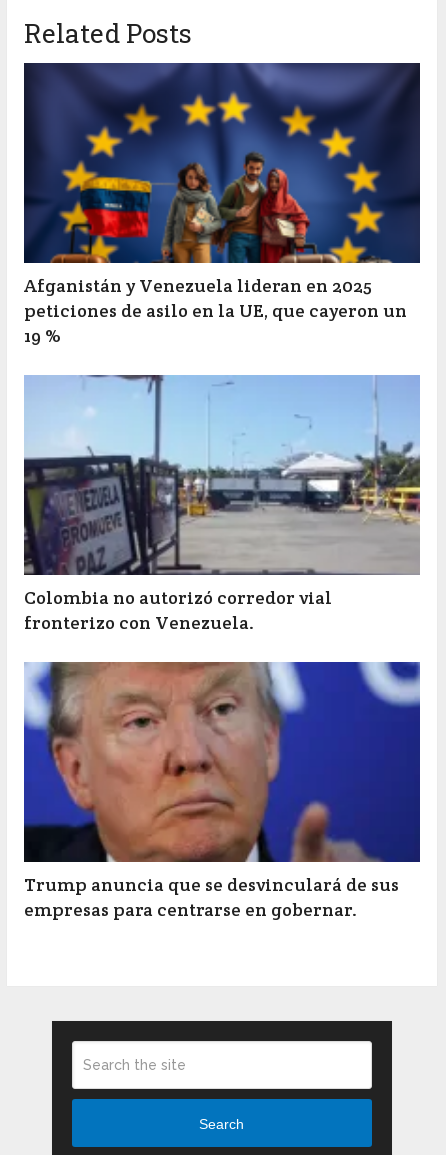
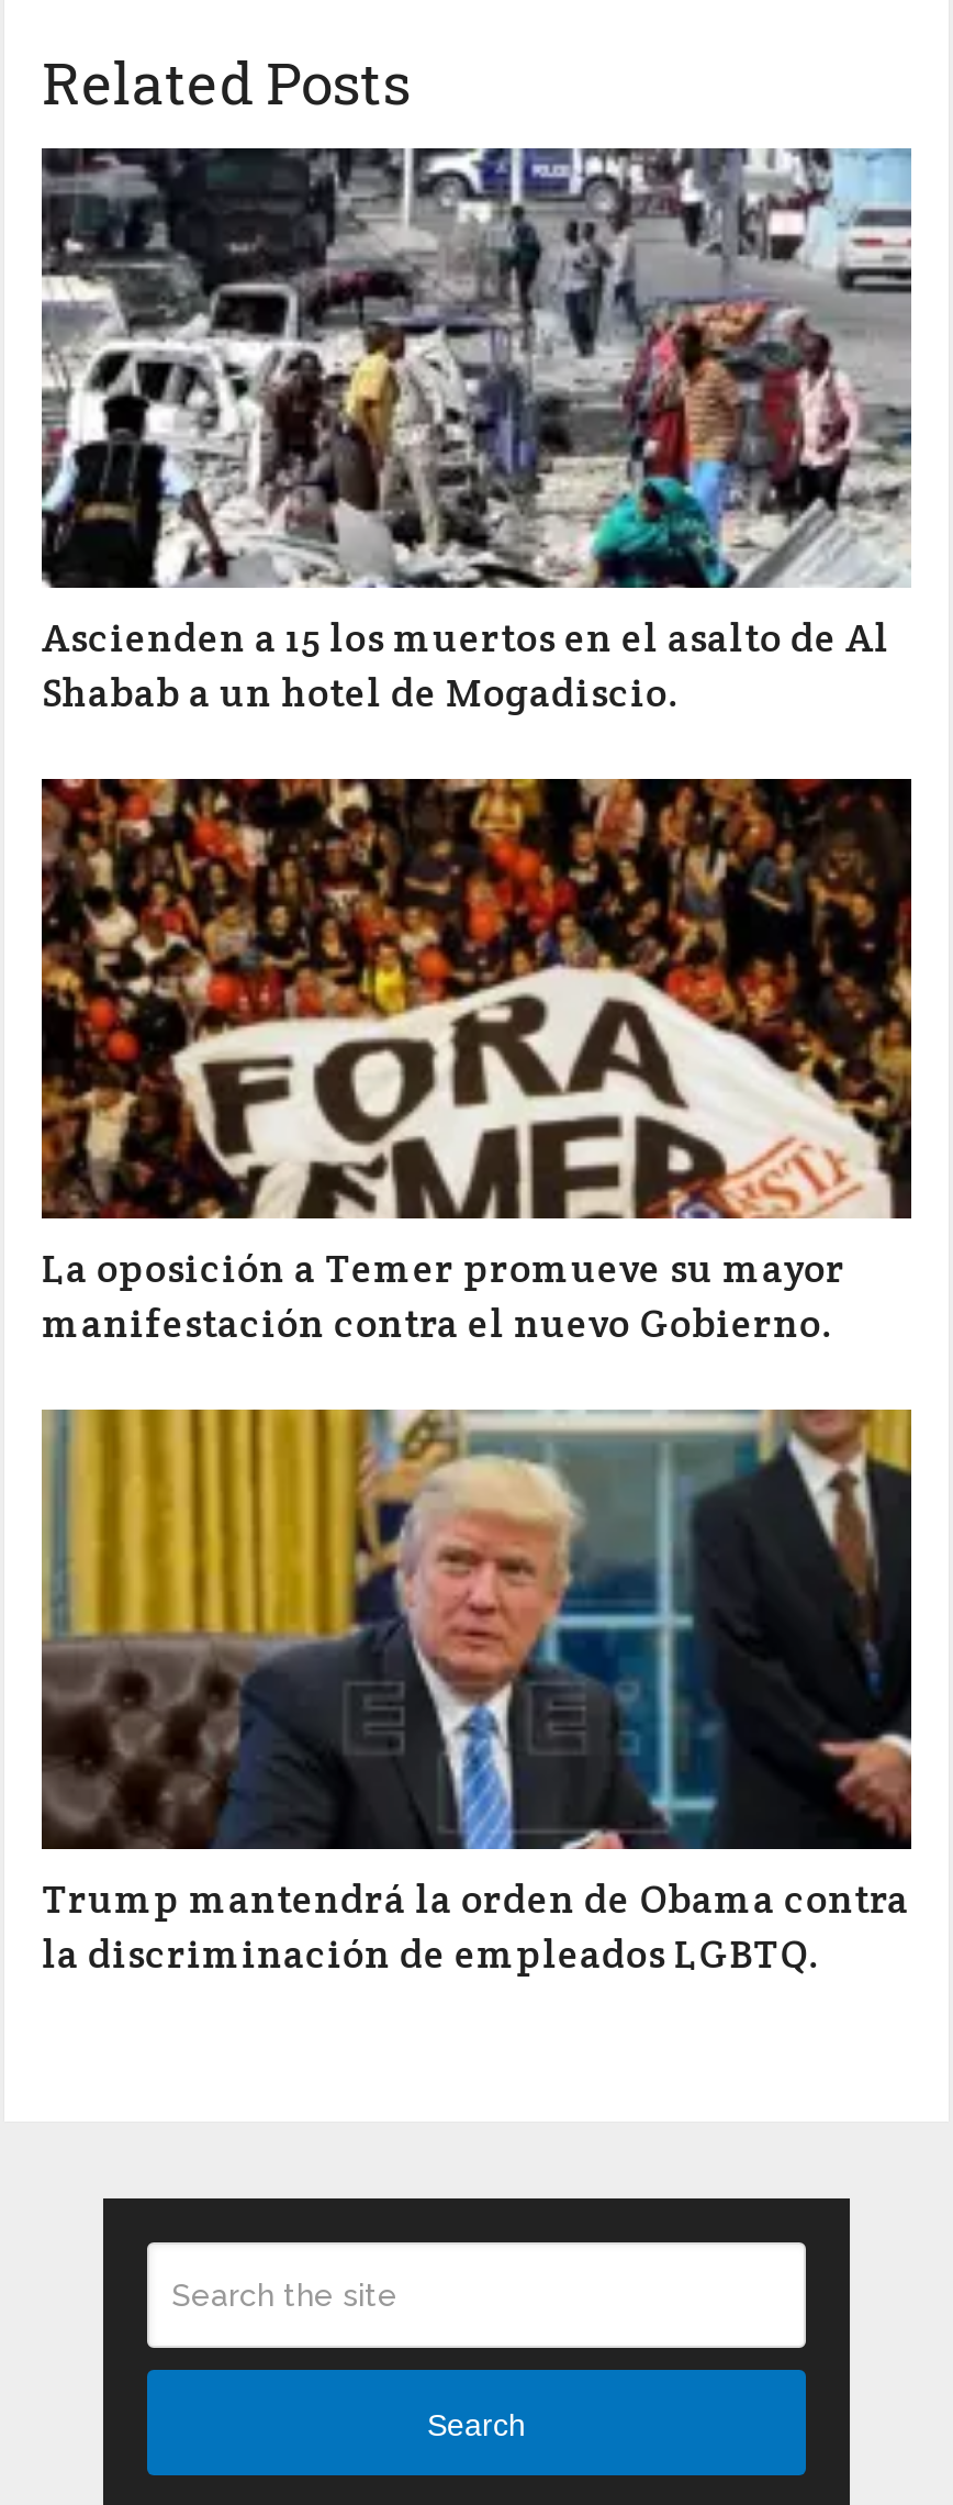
- [image]
- Afganistán y Venezuela lideran en 2025
- peticiones de asilo en la UE, que cayeron un
- 19 %
+ [image]
+ Ascienden a 15 los muertos en el asalto de Al
+ Shabab a un hotel de Mogadiscio.

- [image]
- Colombia no autorizó corredor vial
- fronterizo con Venezuela.
+ [image]
+ La oposición a Temer promueve su mayor
+ manifestación contra el nuevo Gobierno.

- [image]
- Trump anuncia que se desvinculará de sus
- empresas para centrarse en gobernar.
+ [image]
+ Trump mantendrá la orden de Obama contra
+ la discriminación de empleados LGBTQ.
